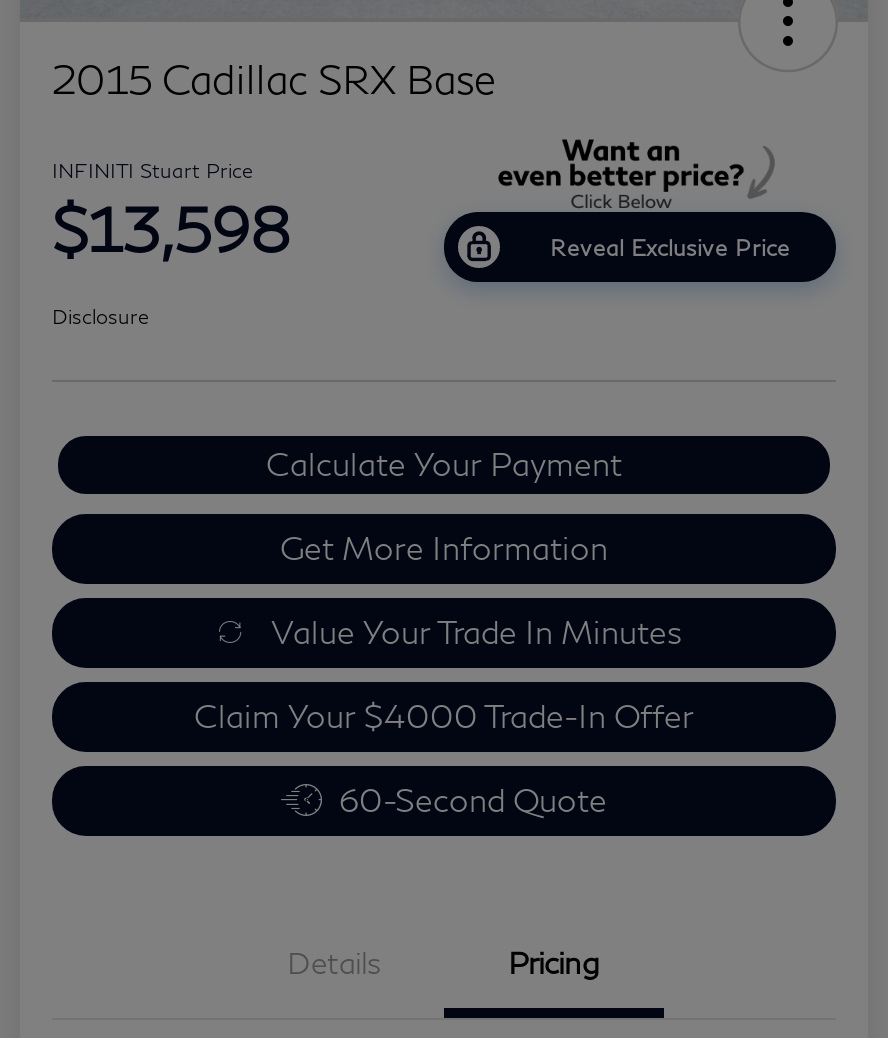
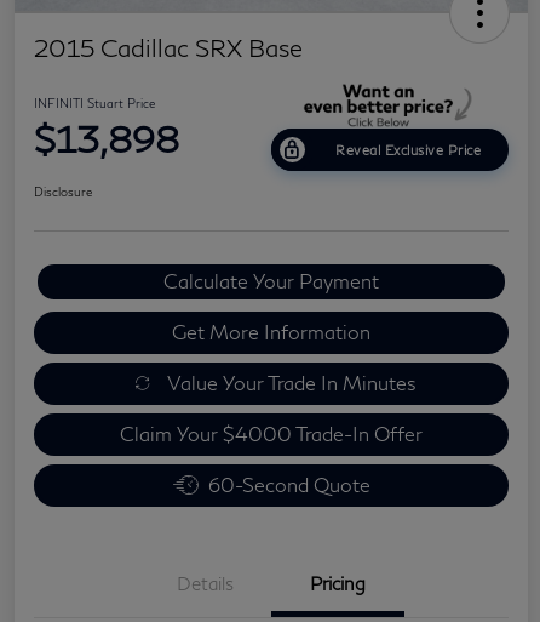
- $13,598
+ $13,898
